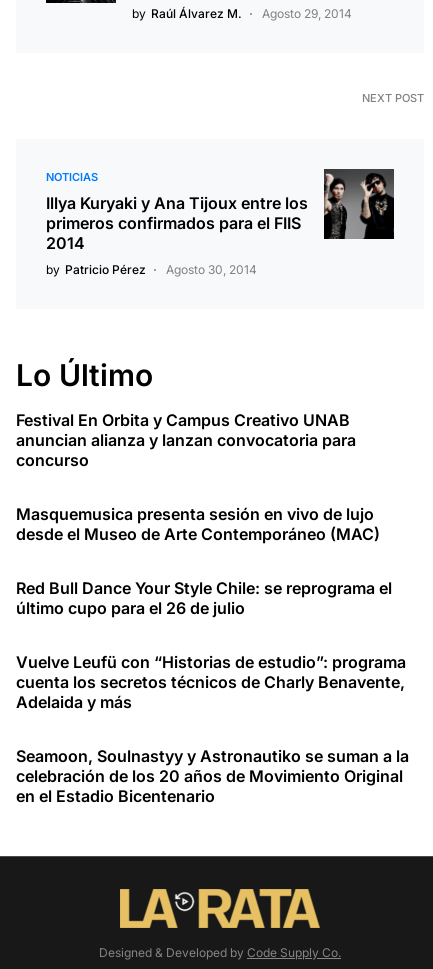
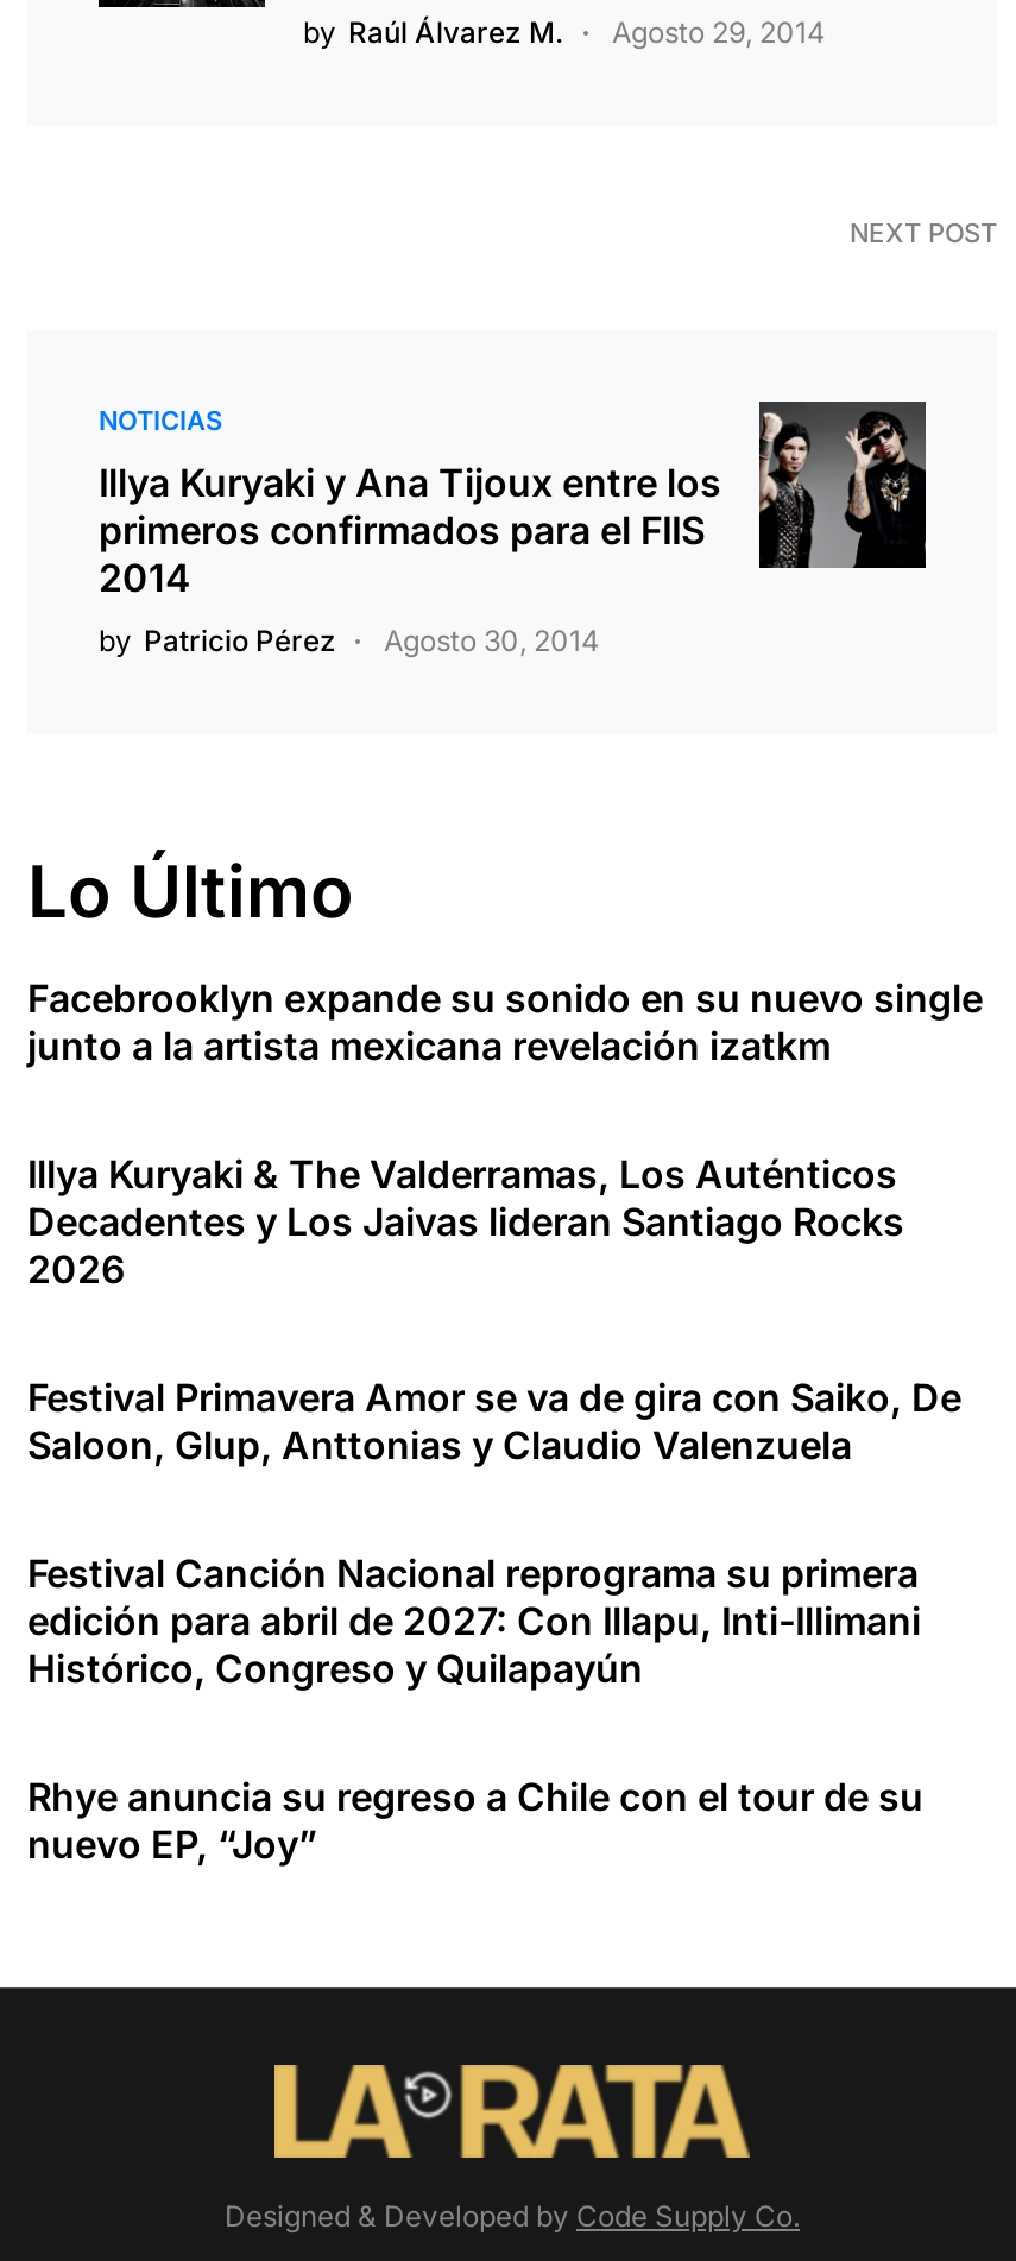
- Festival En Orbita y Campus Creativo UNAB
- anuncian alianza y lanzan convocatoria para
- concurso
+ Facebrooklyn expande su sonido en su nuevo single
+ junto a la artista mexicana revelación izatkm

- Masquemusica presenta sesión en vivo de lujo
- desde el Museo de Arte Contemporáneo (MAC)
+ Illya Kuryaki & The Valderramas, Los Auténticos
+ Decadentes y Los Jaivas lideran Santiago Rocks
+ 2026

- Red Bull Dance Your Style Chile: se reprograma el
- último cupo para el 26 de julio
+ Festival Primavera Amor se va de gira con Saiko, De
+ Saloon, Glup, Anttonias y Claudio Valenzuela

- Vuelve Leufü con “Historias de estudio”: programa
- cuenta los secretos técnicos de Charly Benavente,
- Adelaida y más
+ Festival Canción Nacional reprograma su primera
+ edición para abril de 2027: Con Illapu, Inti-Illimani
+ Histórico, Congreso y Quilapayún

- Seamoon, Soulnastyy y Astronautiko se suman a la
- celebración de los 20 años de Movimiento Original
- en el Estadio Bicentenario
+ Rhye anuncia su regreso a Chile con el tour de su
+ nuevo EP, “Joy”
